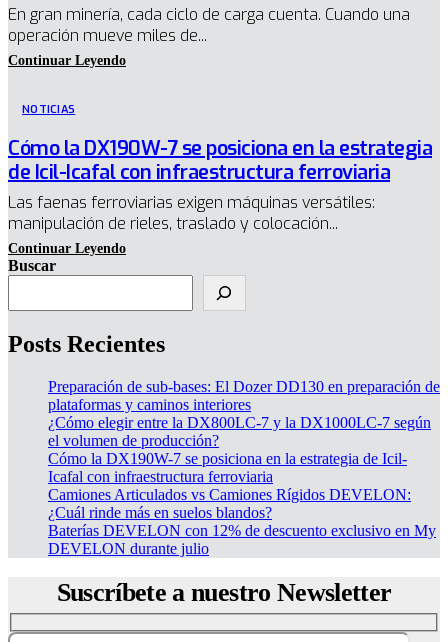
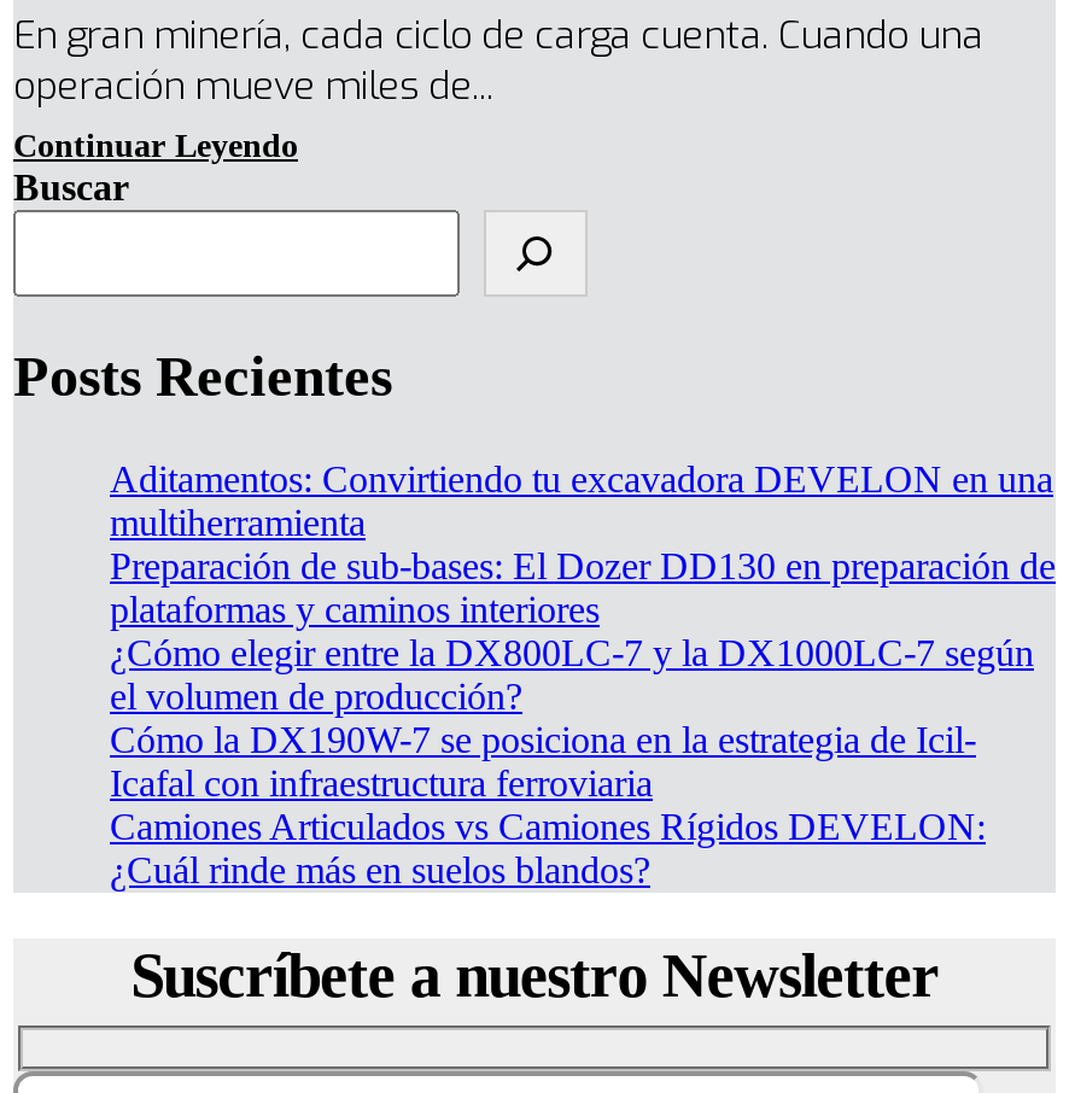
- NOTICIAS
- Cómo la DX190W-7 se posiciona en la estrategia
- de Icil-Icafal con infraestructura ferroviaria
- Las faenas ferroviarias exigen máquinas versátiles:
- manipulación de rieles, traslado y colocación...

+ Aditamentos: Convirtiendo tu excavadora DEVELON en una
+ multiherramienta

- Baterías DEVELON con 12% de descuento exclusivo en My
- DEVELON durante julio
